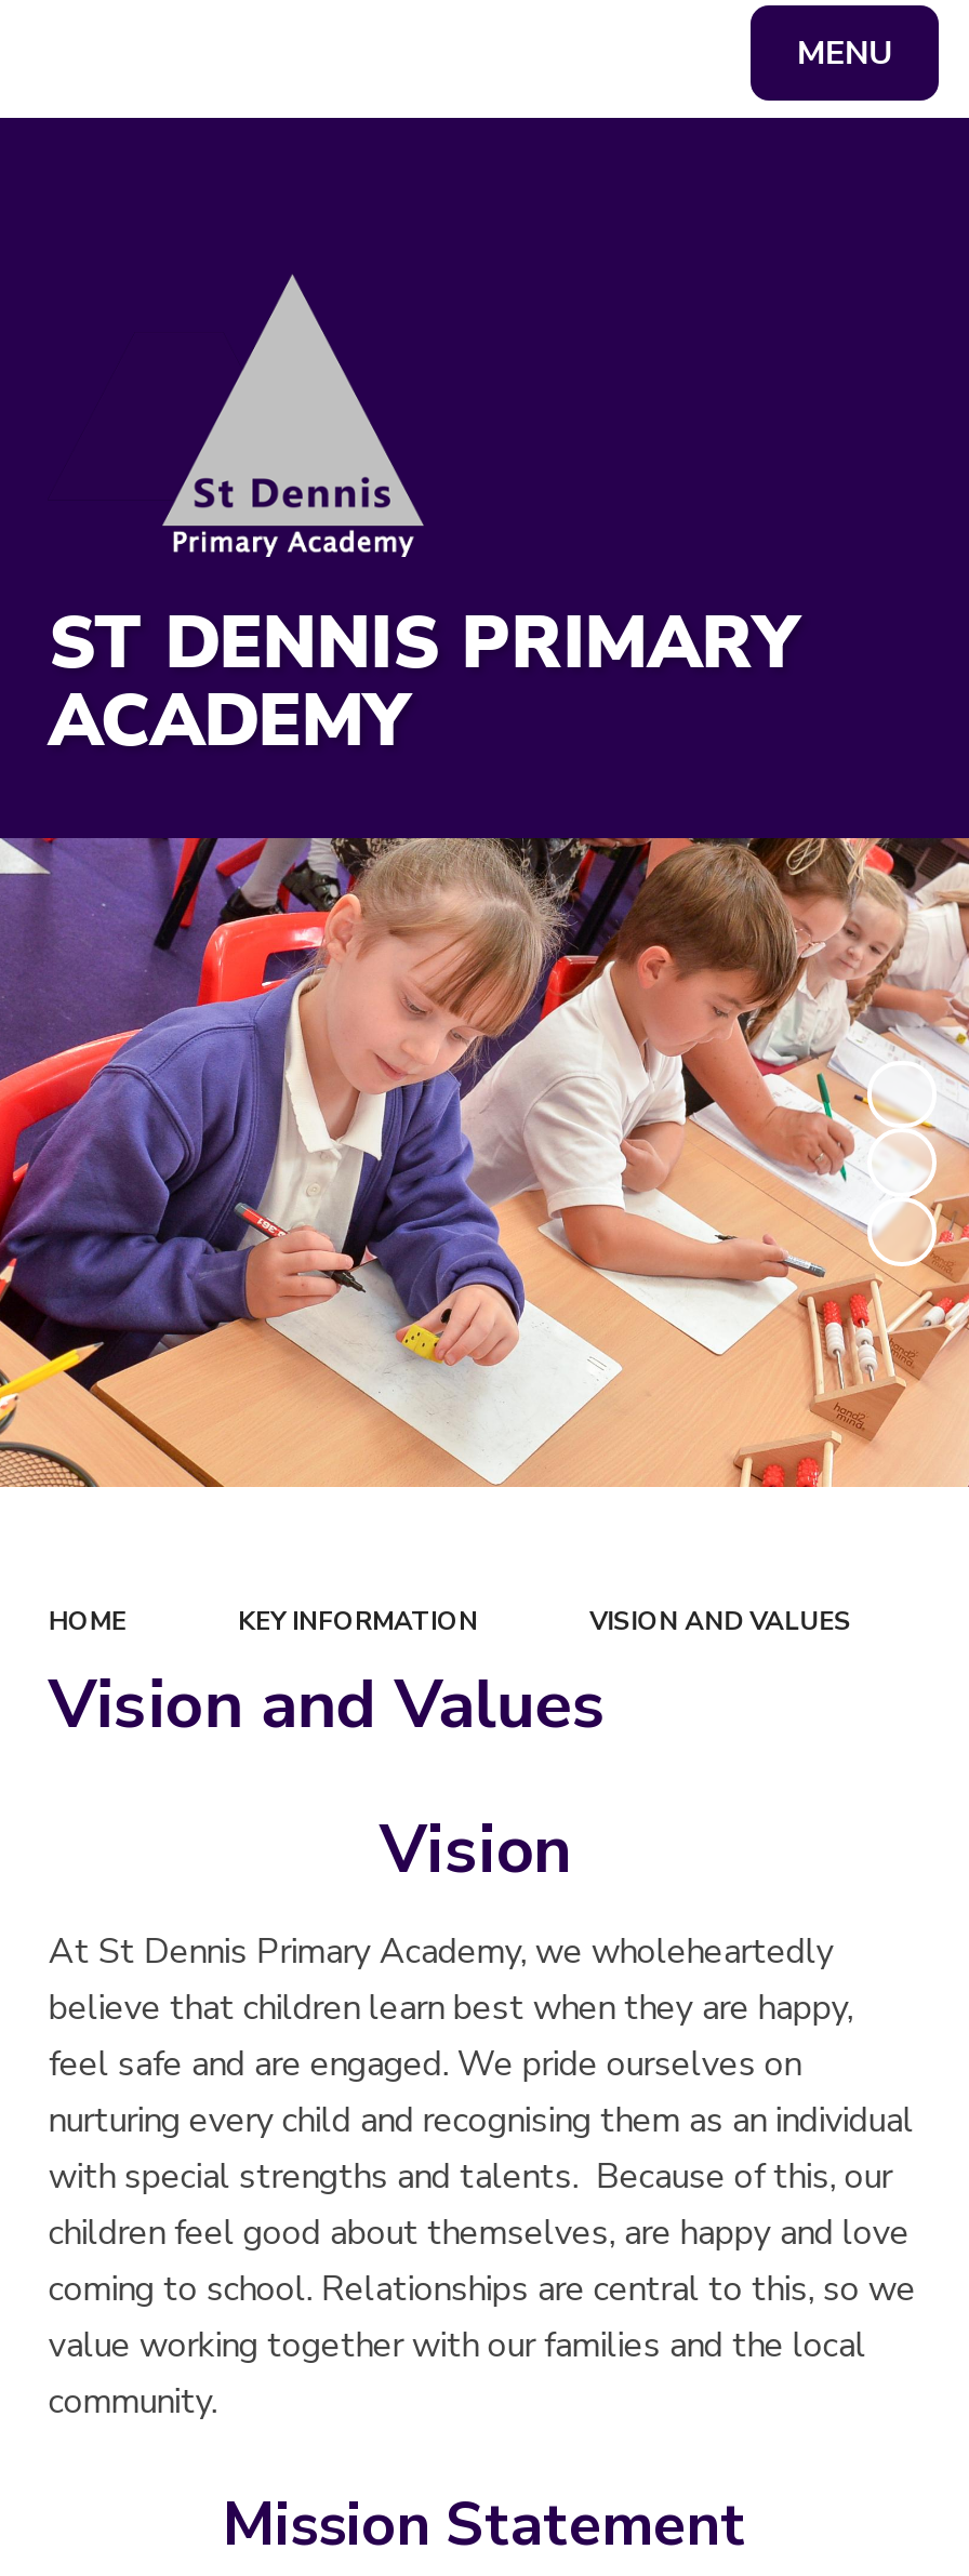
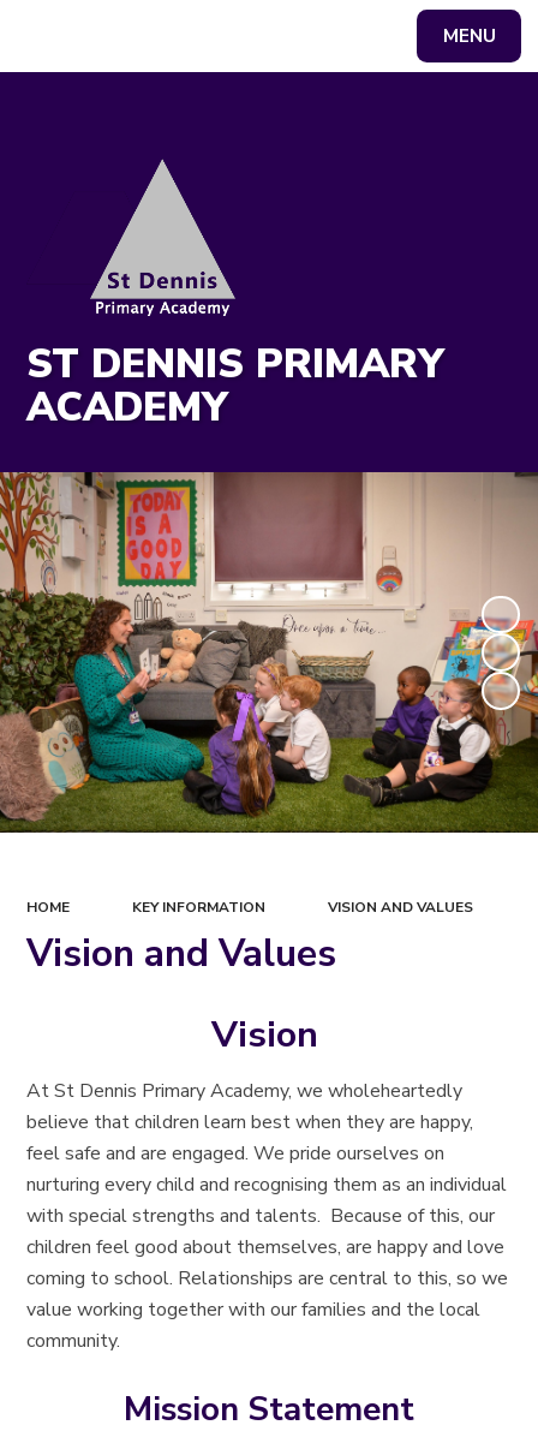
- [image]
+ [image]
